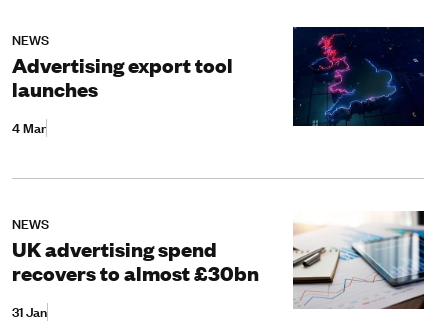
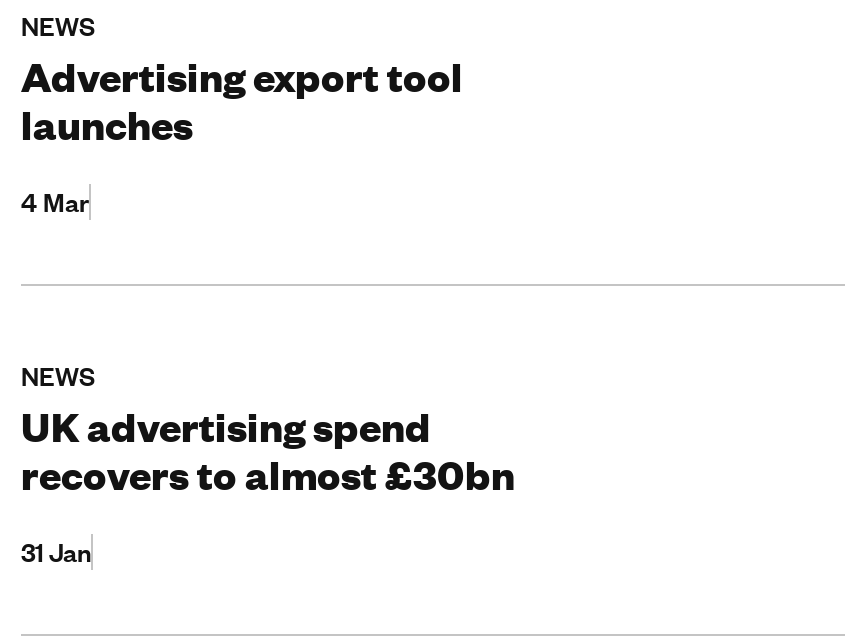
- [image]

- [image]
